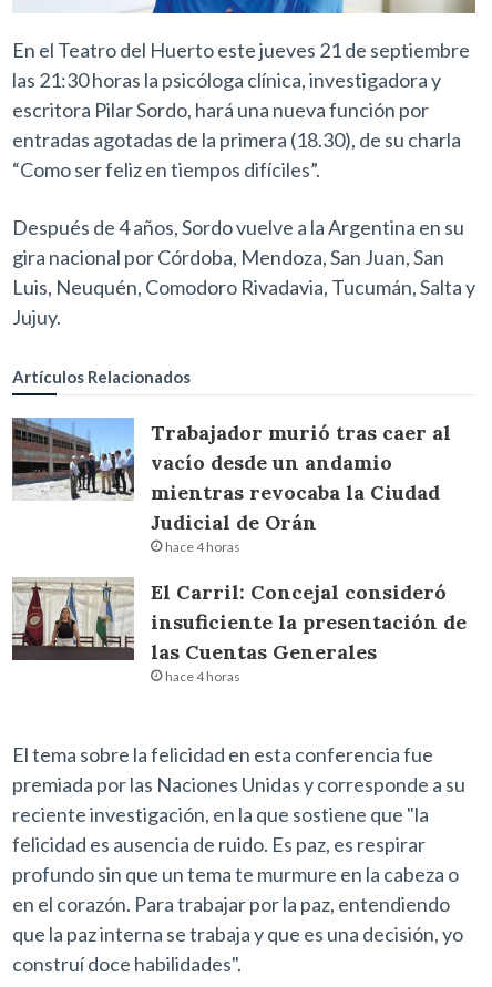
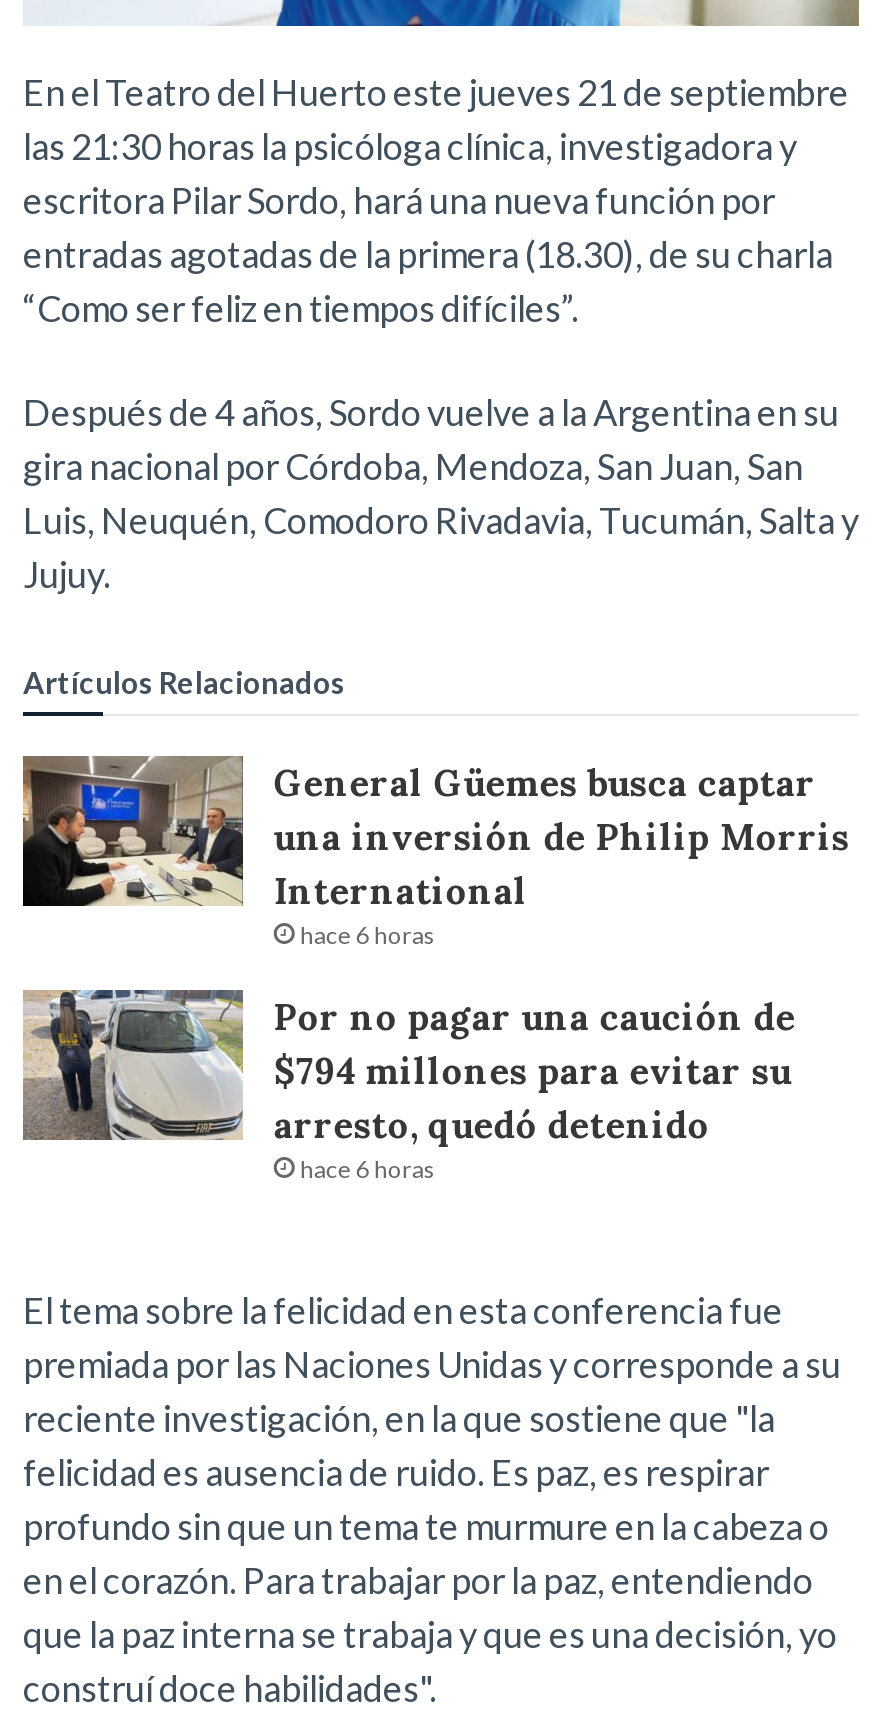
- [image]
- Trabajador murió tras caer al
- vacío desde un andamio
- mientras revocaba la Ciudad
- Judicial de Orán
- hace 4 horas
+ [image]
+ General Güemes busca captar
+ una inversión de Philip Morris
+ International
+ hace 6 horas

- [image]
- El Carril: Concejal consideró
- insuficiente la presentación de
- las Cuentas Generales
- hace 4 horas
+ [image]
+ Por no pagar una caución de
+ $794 millones para evitar su
+ arresto, quedó detenido
+ hace 6 horas
